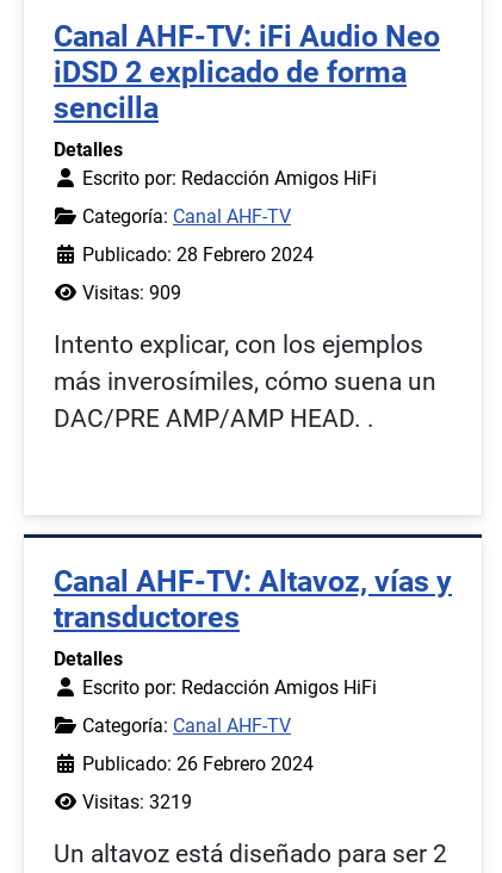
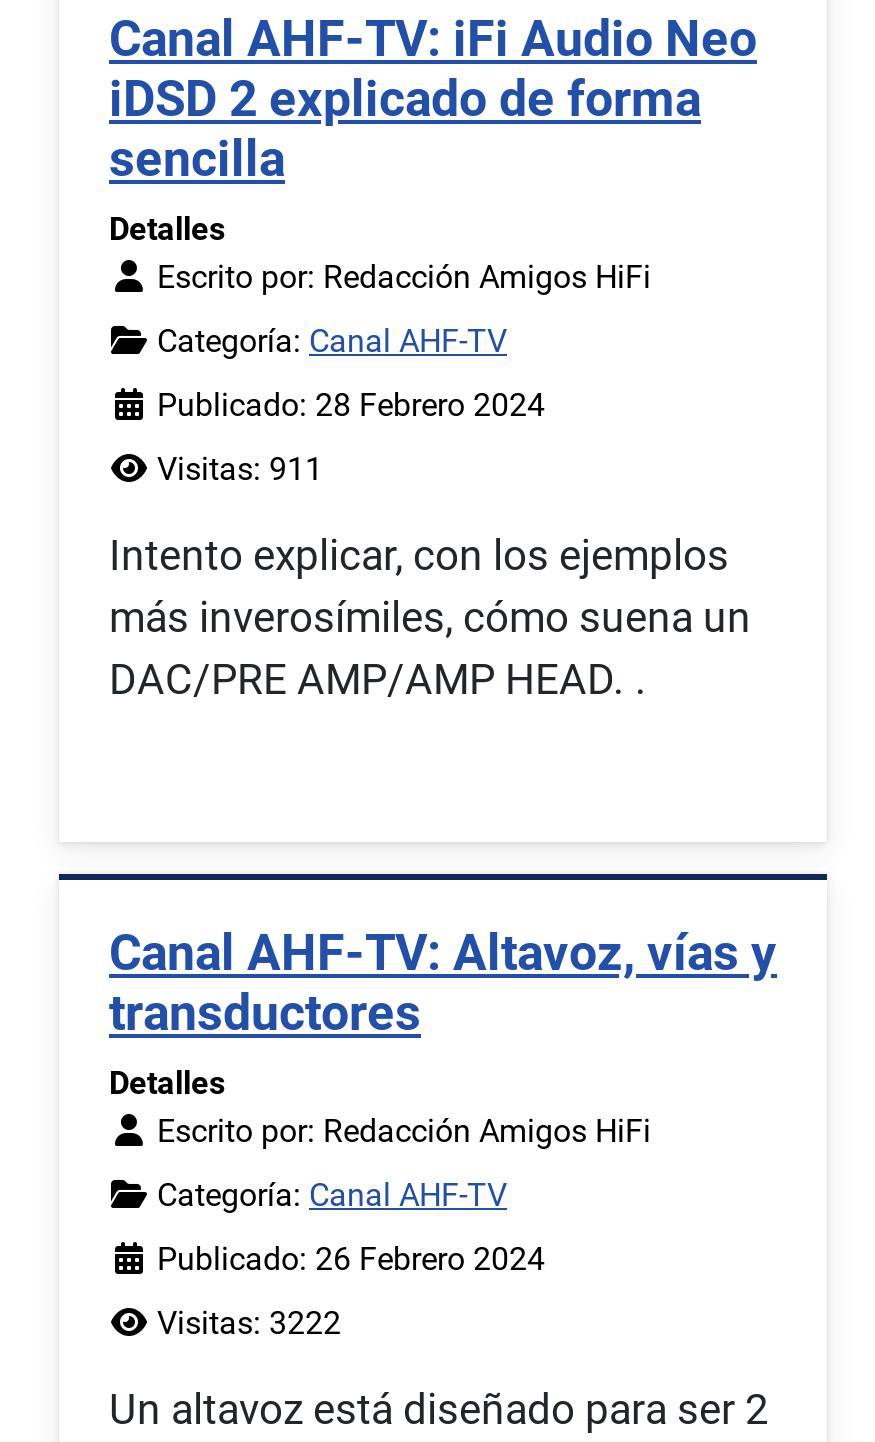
- Visitas: 909
+ Visitas: 911

- Visitas: 3219
+ Visitas: 3222
